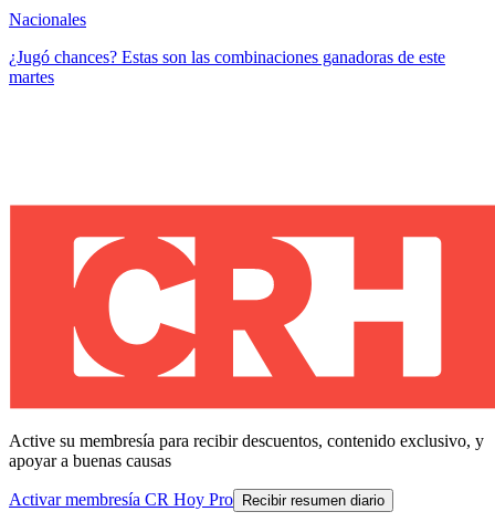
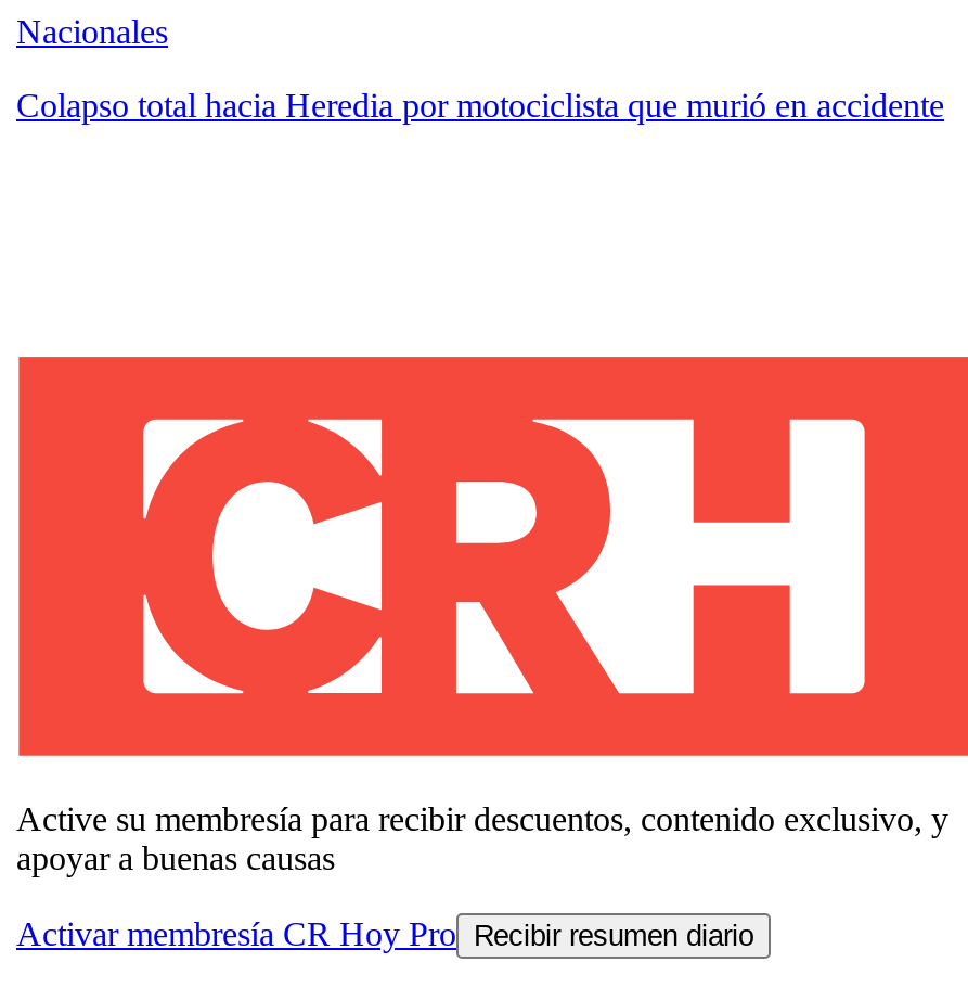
- ¿Jugó chances? Estas son las combinaciones ganadoras de este
- martes
+ Colapso total hacia Heredia por motociclista que murió en accidente
